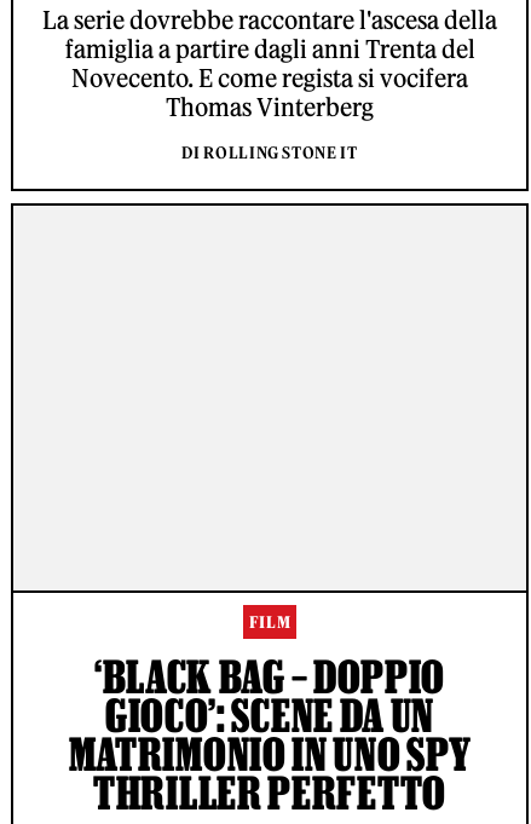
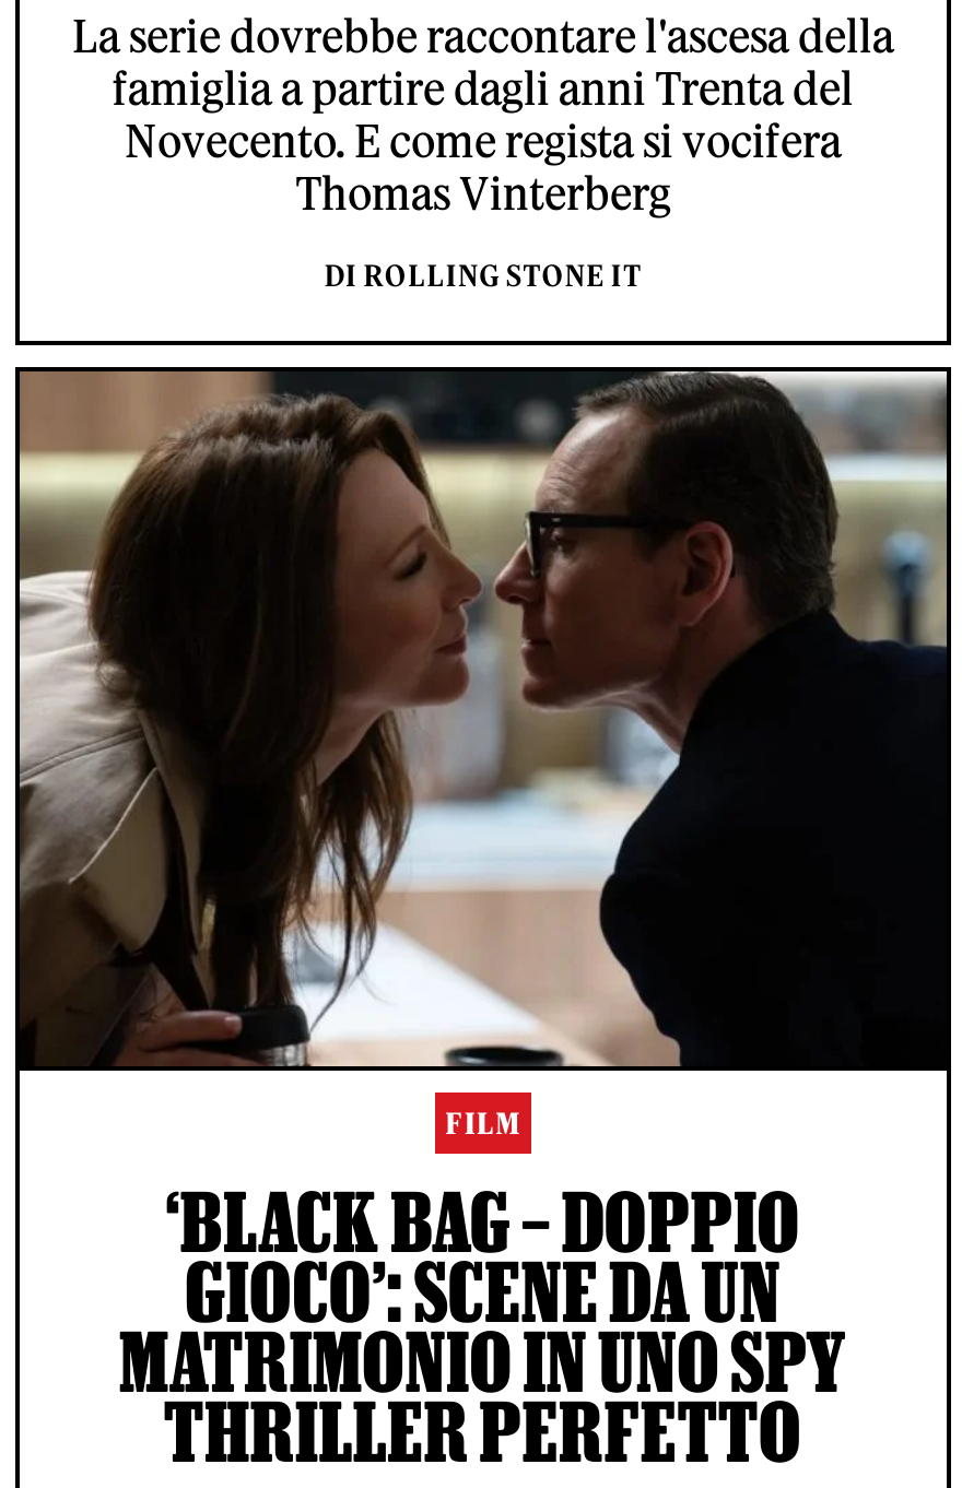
+ [image]
